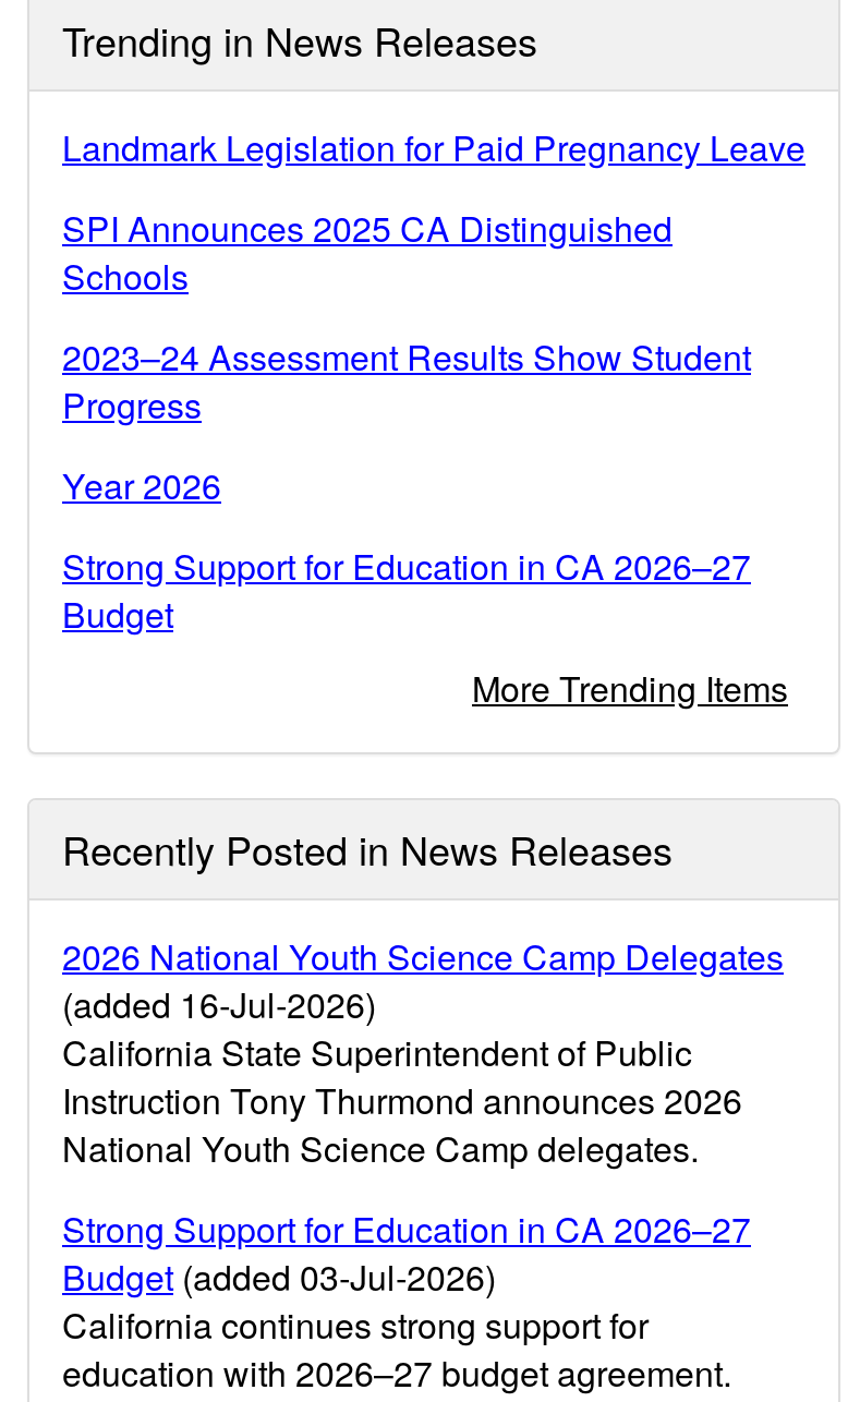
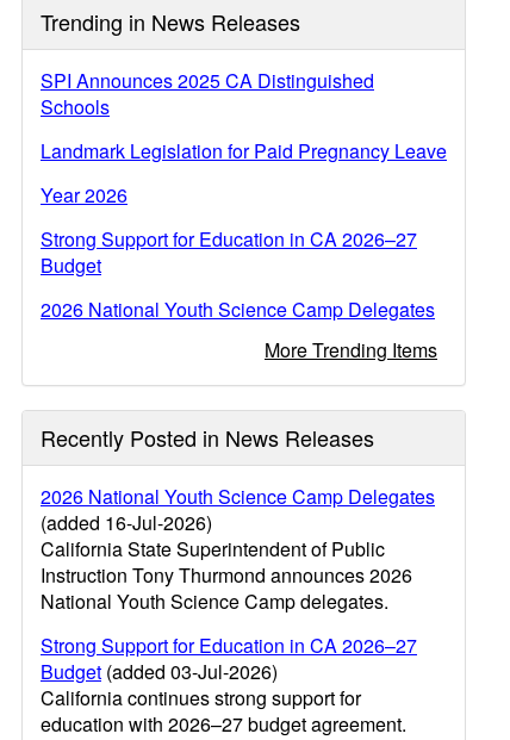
moved down: Landmark Legislation for Paid Pregnancy Leave

- 2023–24 Assessment Results Show Student
- Progress

moved up: Year 2026 | Strong Support for Education in CA 2026–27 | Budget

+ 2026 National Youth Science Camp Delegates
